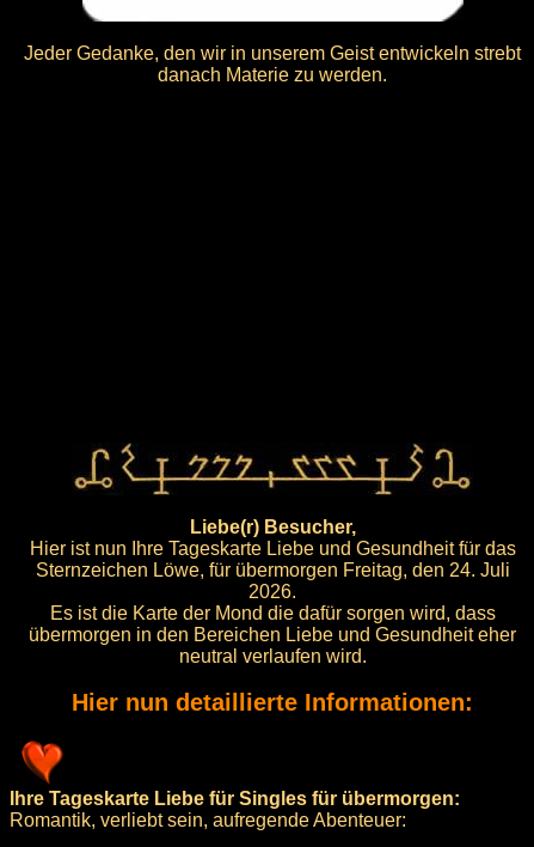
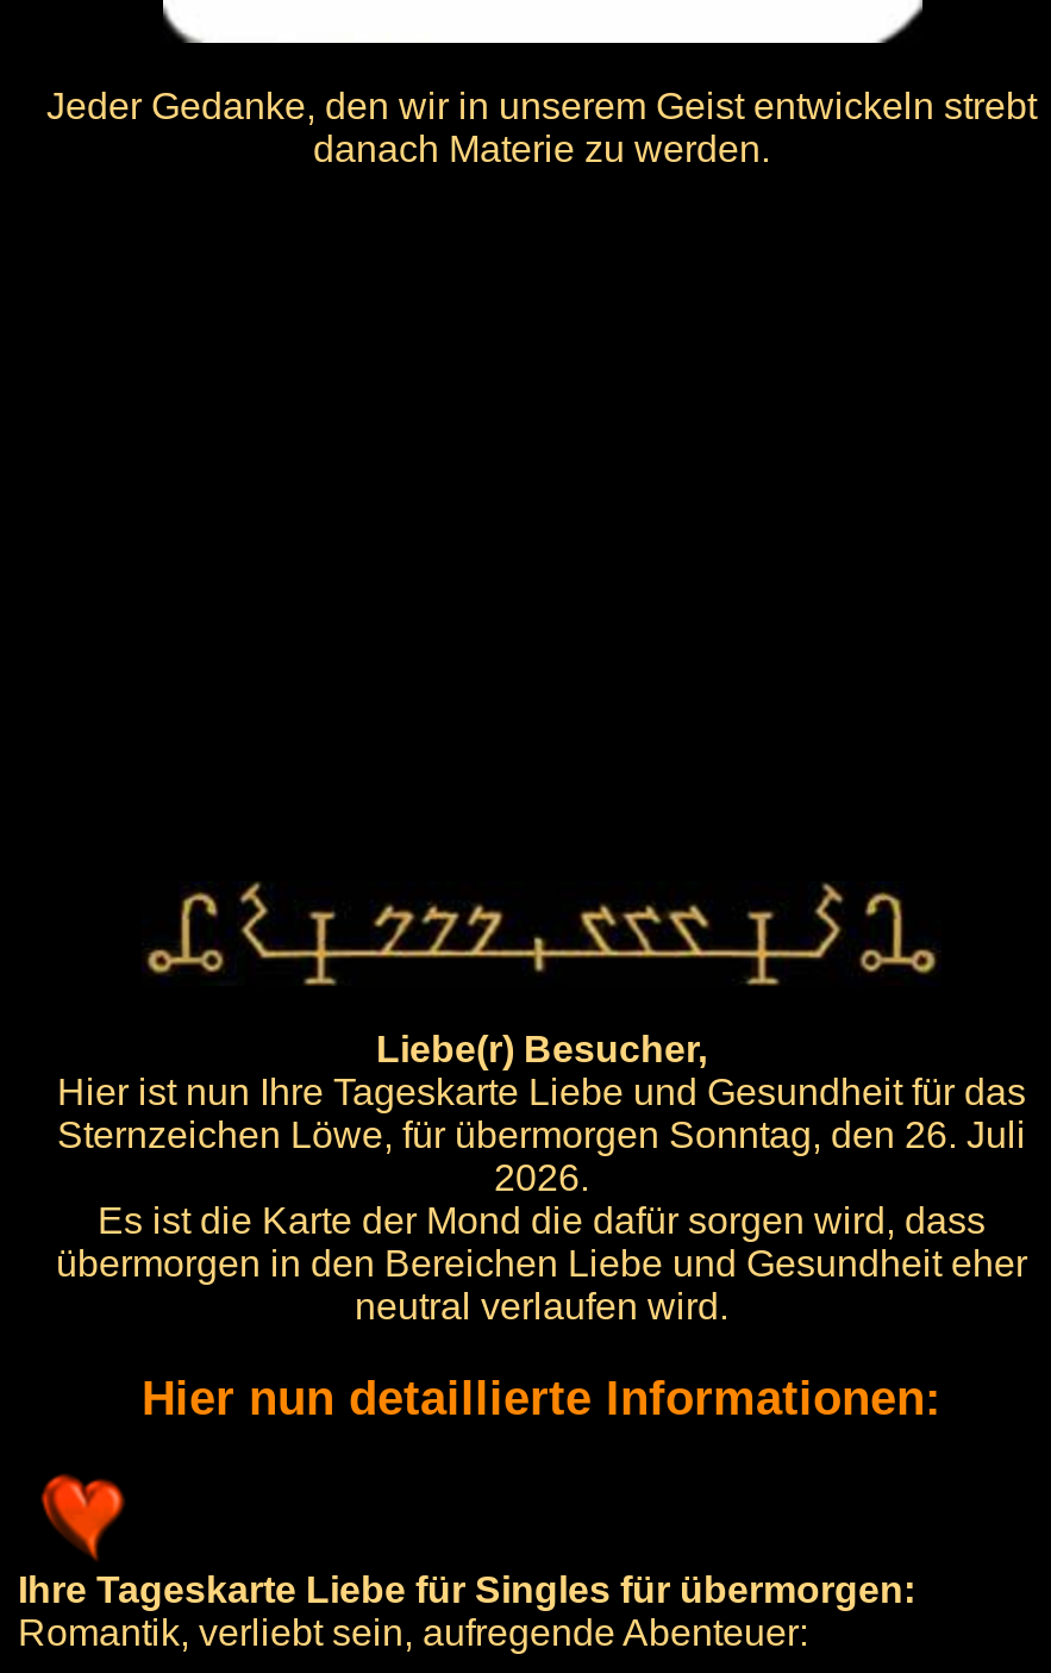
- Sternzeichen Löwe, für übermorgen Freitag, den 24. Juli
+ Sternzeichen Löwe, für übermorgen Sonntag, den 26. Juli
